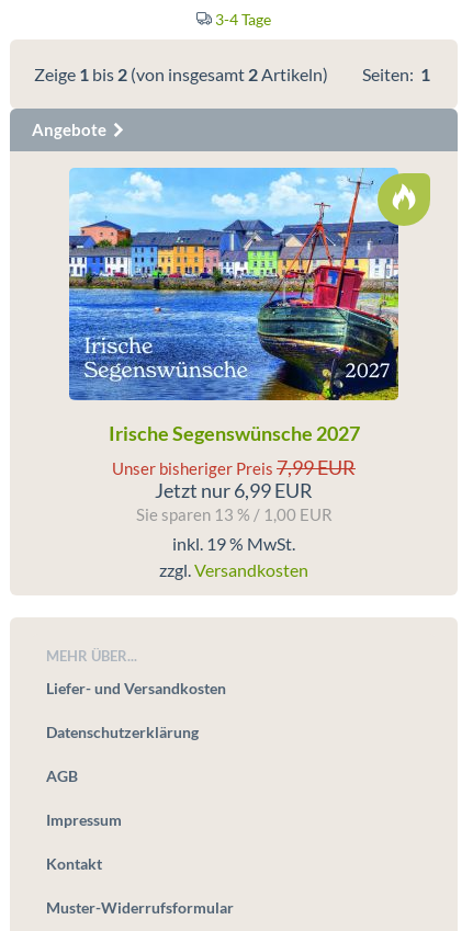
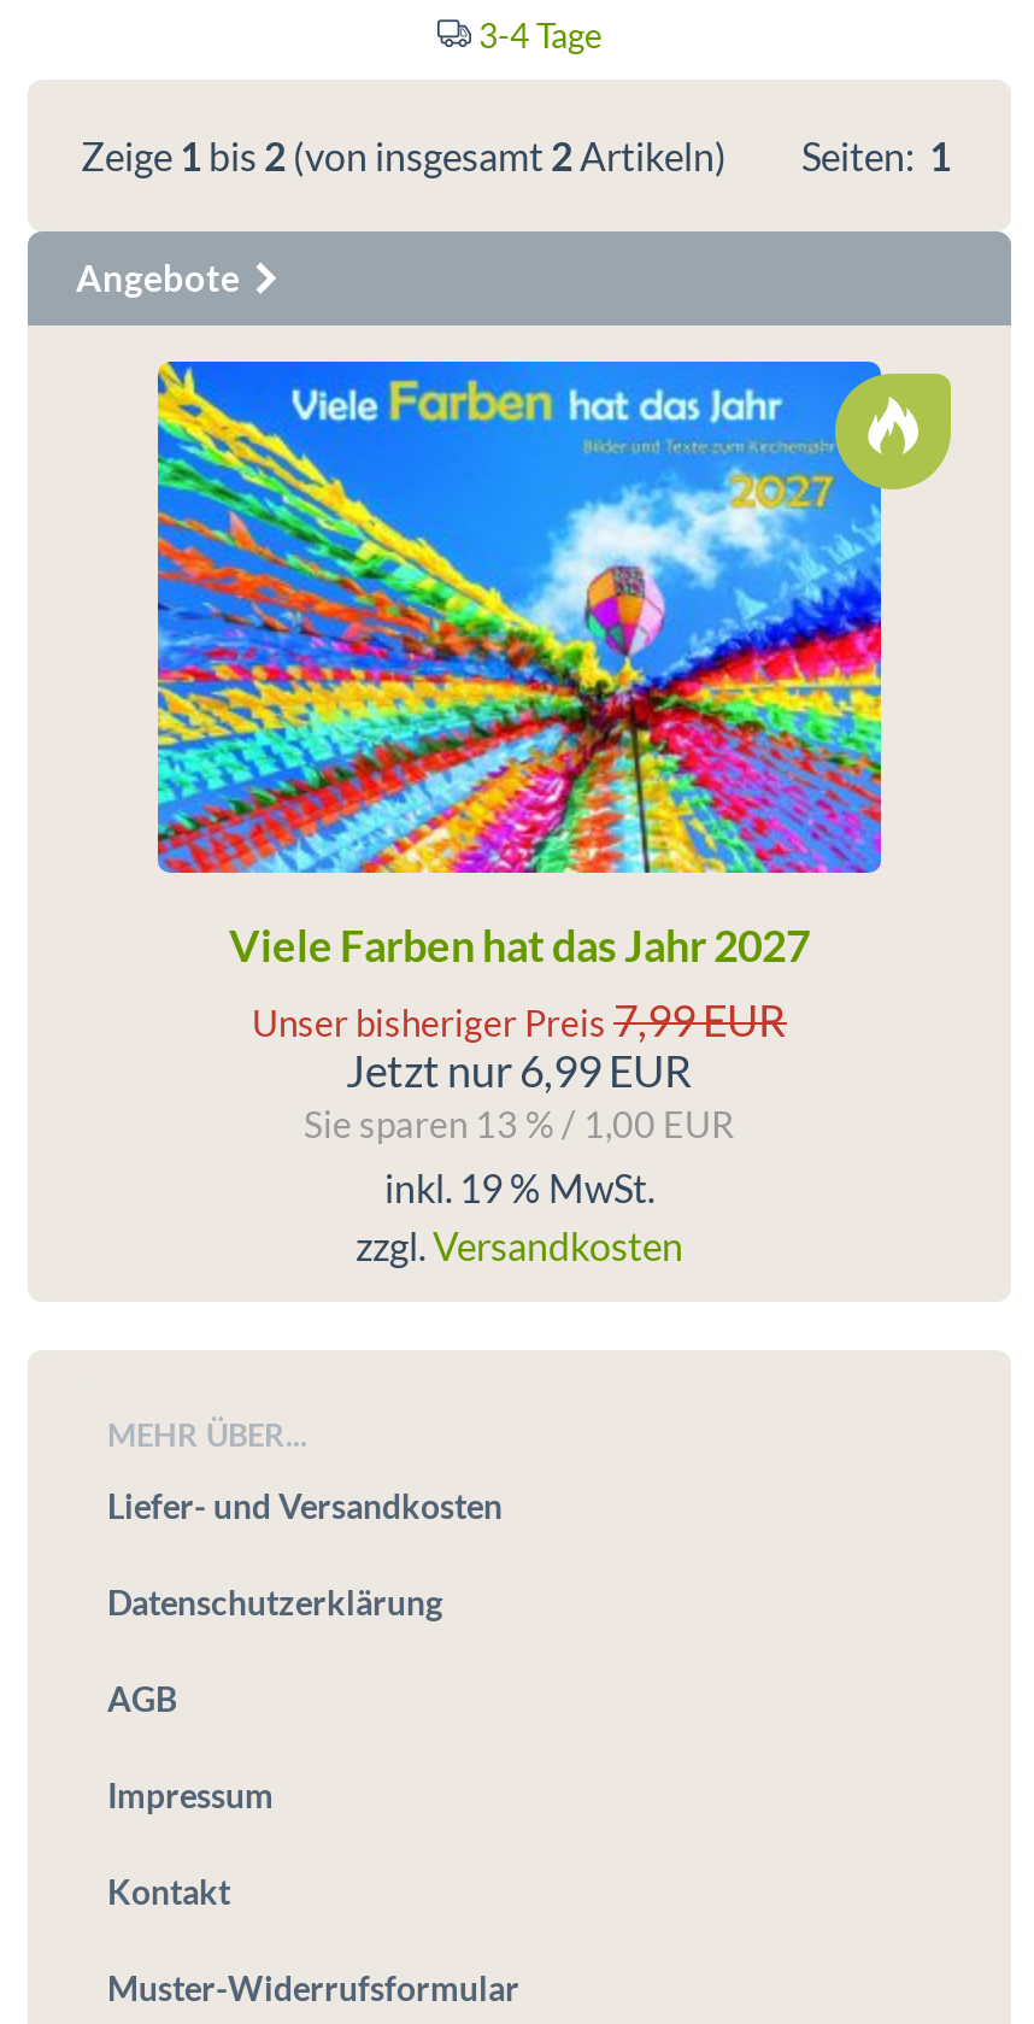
- [image]
- Irische Segenswünsche 2027
+ [image]
+ Viele Farben hat das Jahr 2027
